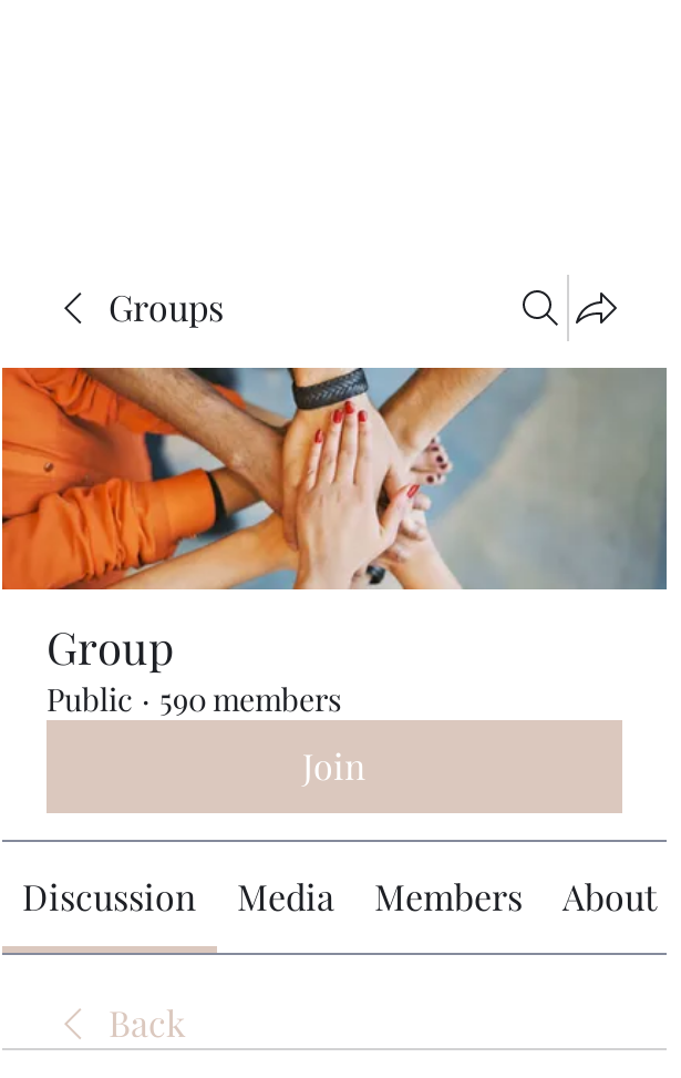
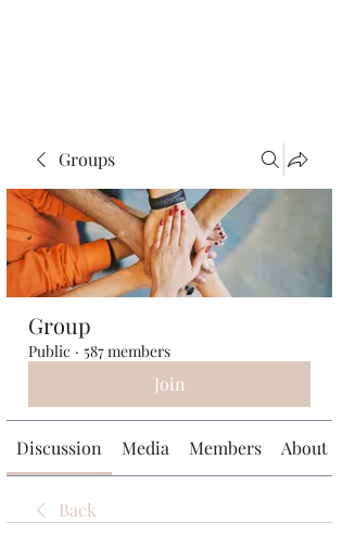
- Public · 590 members
+ Public · 587 members
